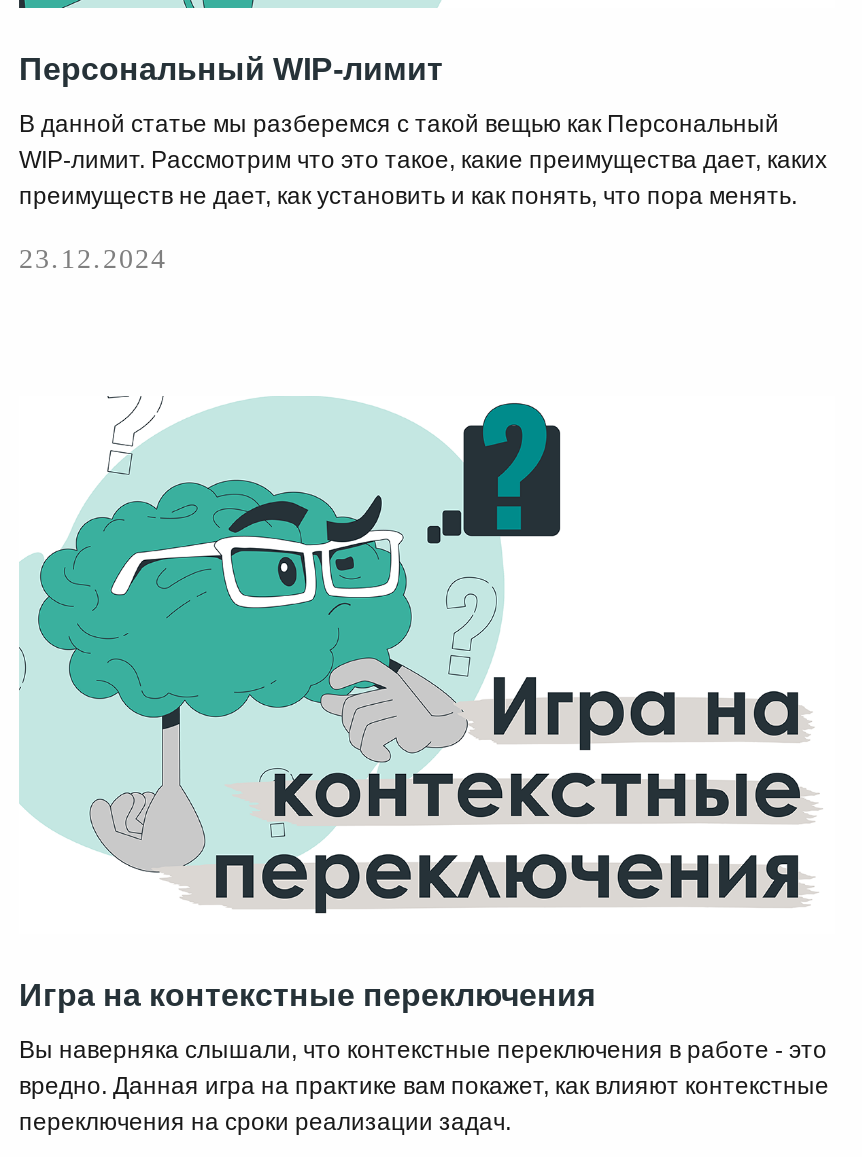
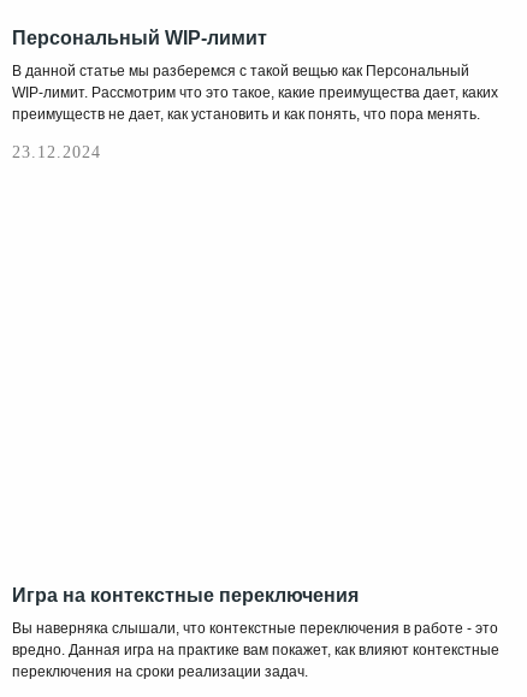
- [image]
